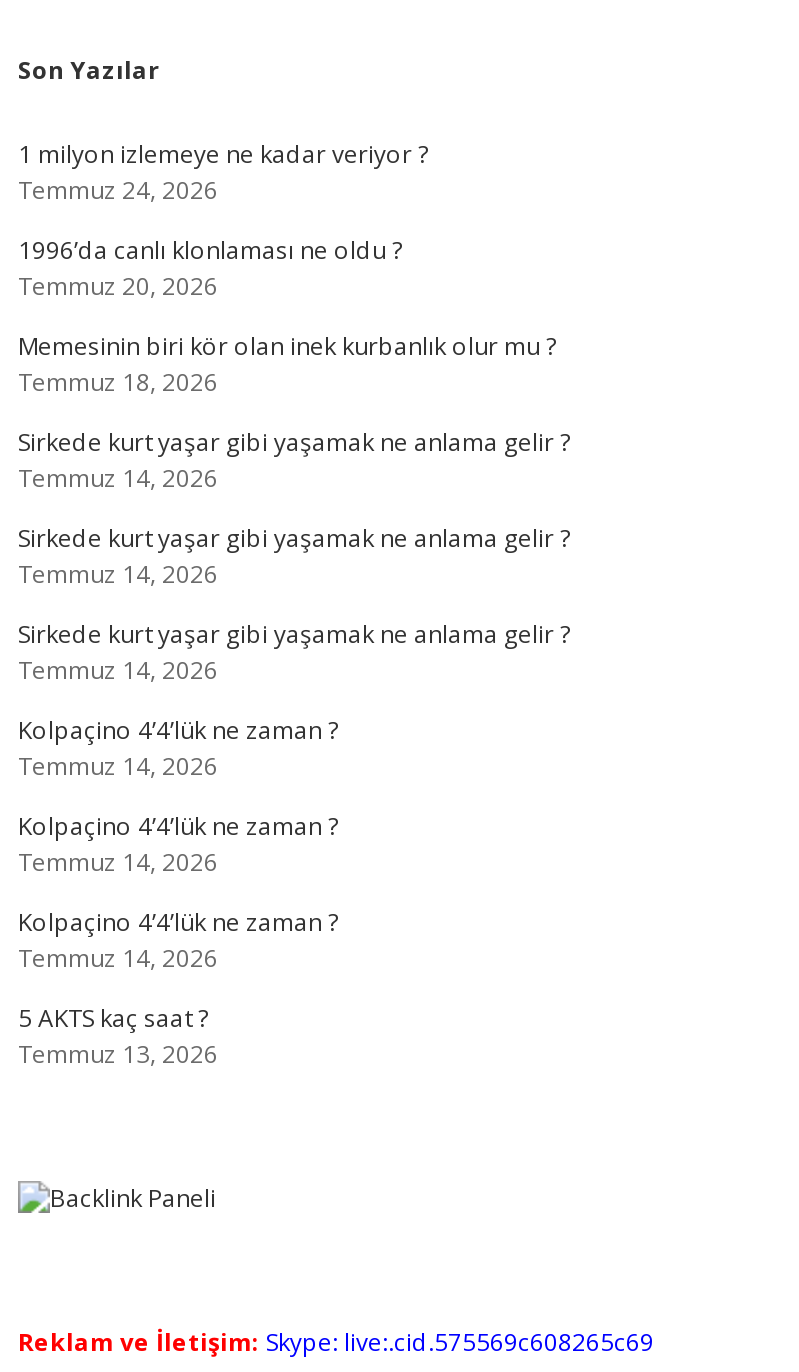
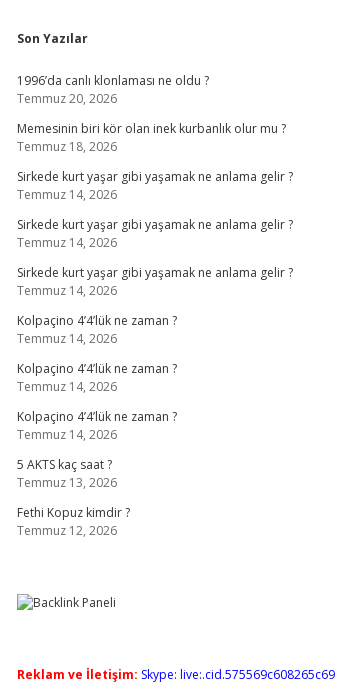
- 1 milyon izlemeye ne kadar veriyor ?
- Temmuz 24, 2026

moved up: 1996’da canlı klonlaması ne oldu ? | Temmuz 20, 2026 | Memesinin biri kör olan inek kurbanlık olur mu ? | ... | 5 AKTS kaç saat ? | Temmuz 13, 2026

+ Fethi Kopuz kimdir ?
+ Temmuz 12, 2026
